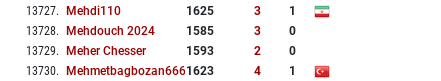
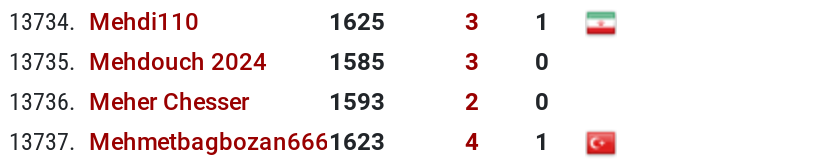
- 13727. Mehdi110
+ 13734. Mehdi110

- 13728. Mehdouch 2024
+ 13735. Mehdouch 2024

- 13729. Meher Chesser
+ 13736. Meher Chesser

- 13730. Mehmetbagbozan6661623
+ 13737. Mehmetbagbozan6661623
